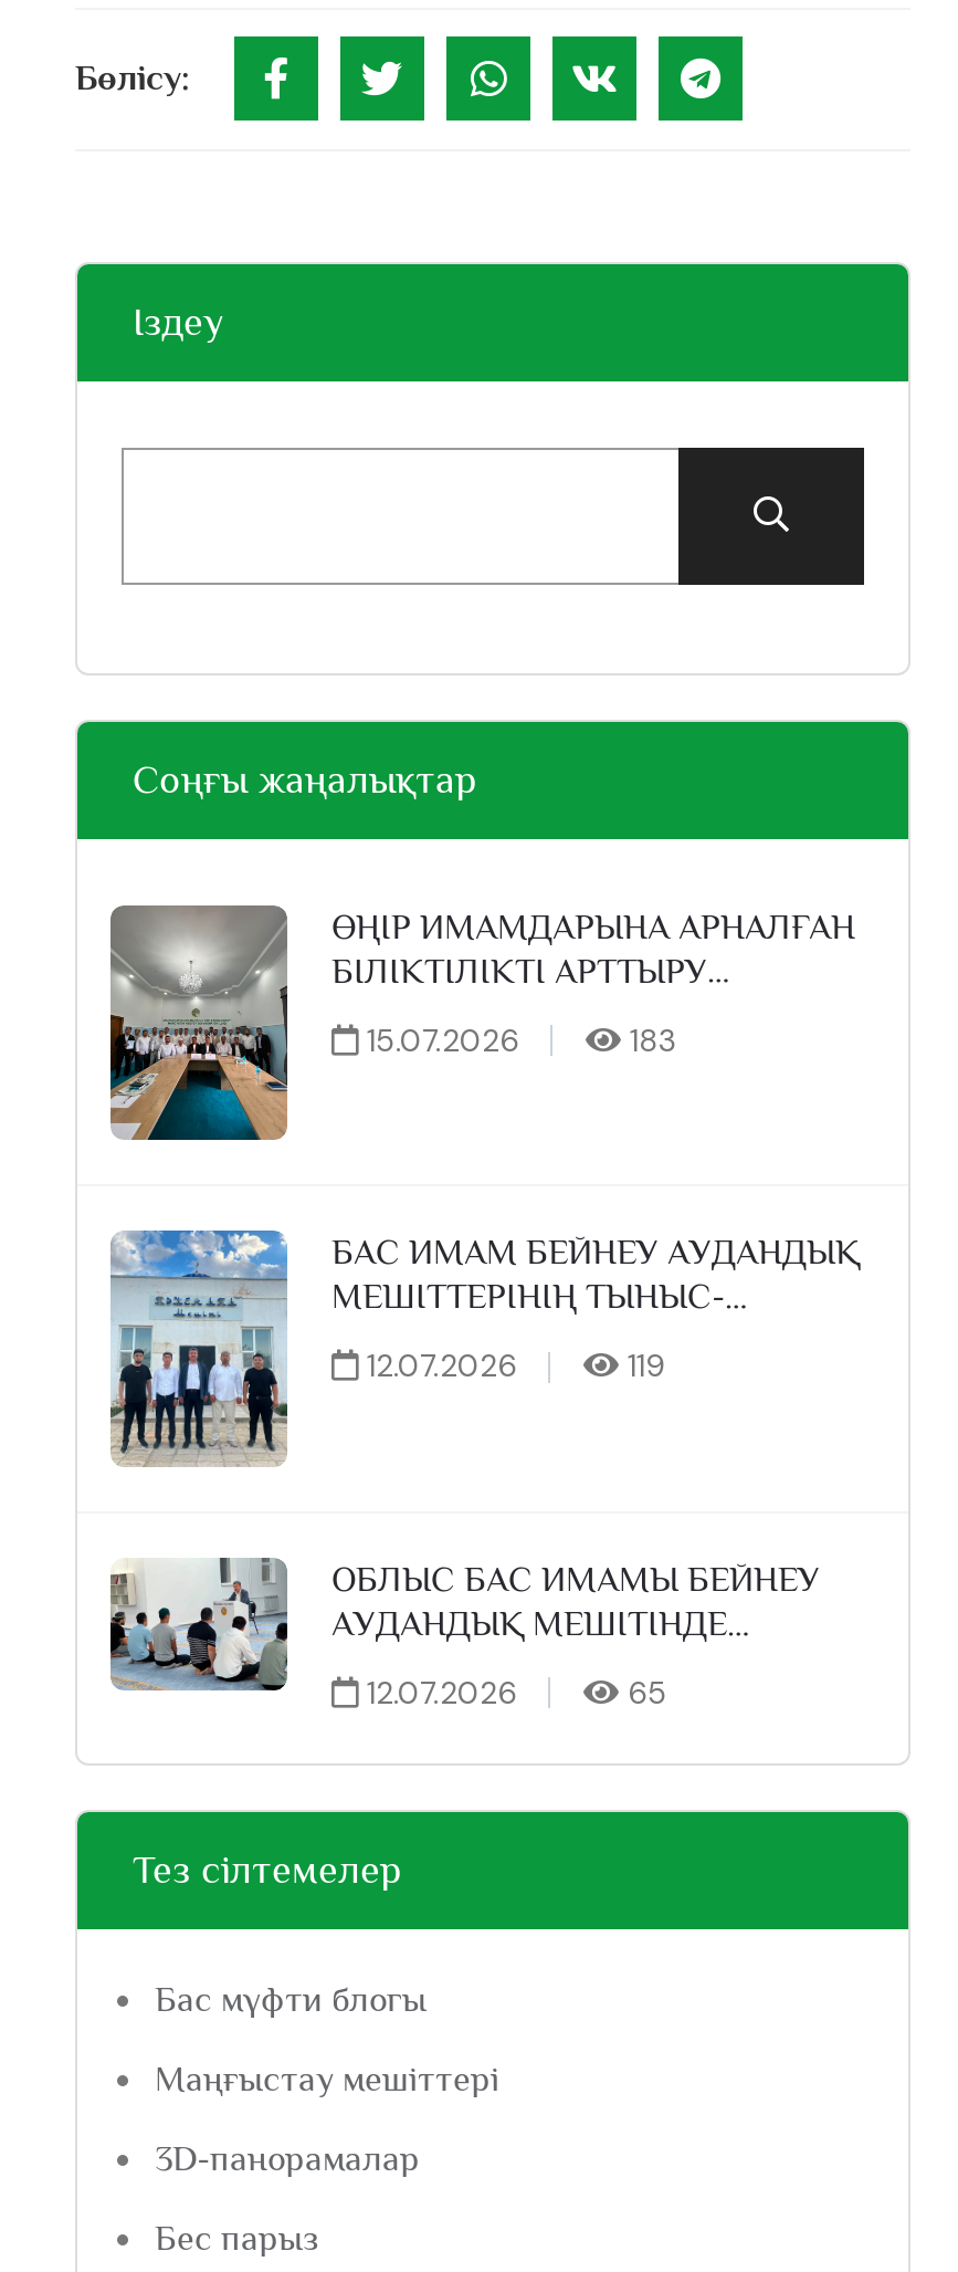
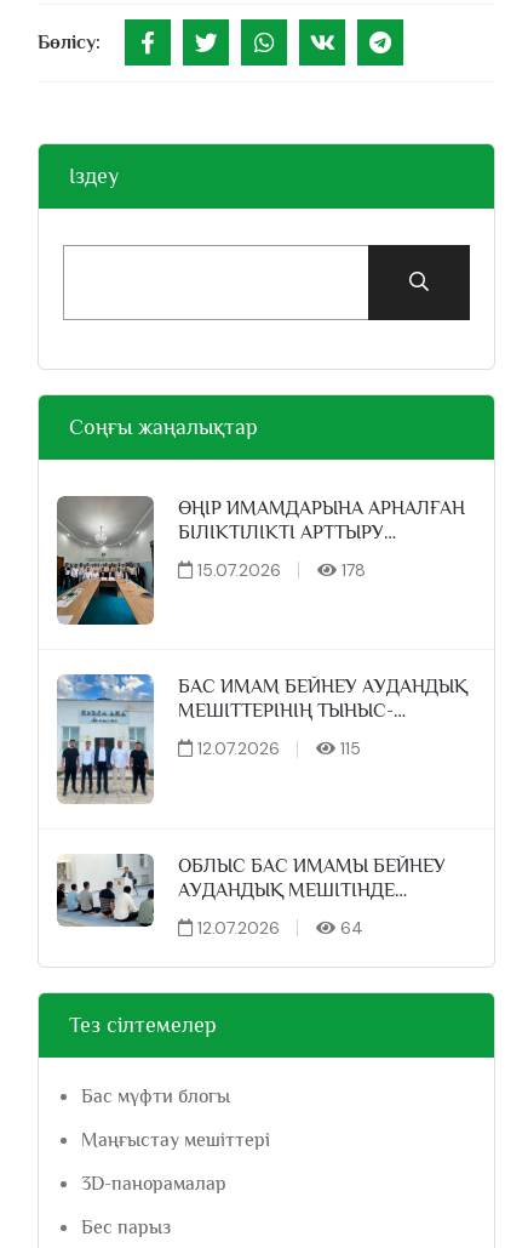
- 183
+ 178

- 119
+ 115

- 65
+ 64
